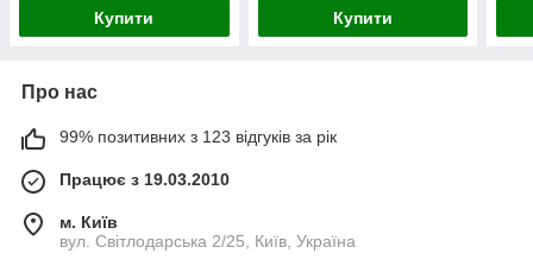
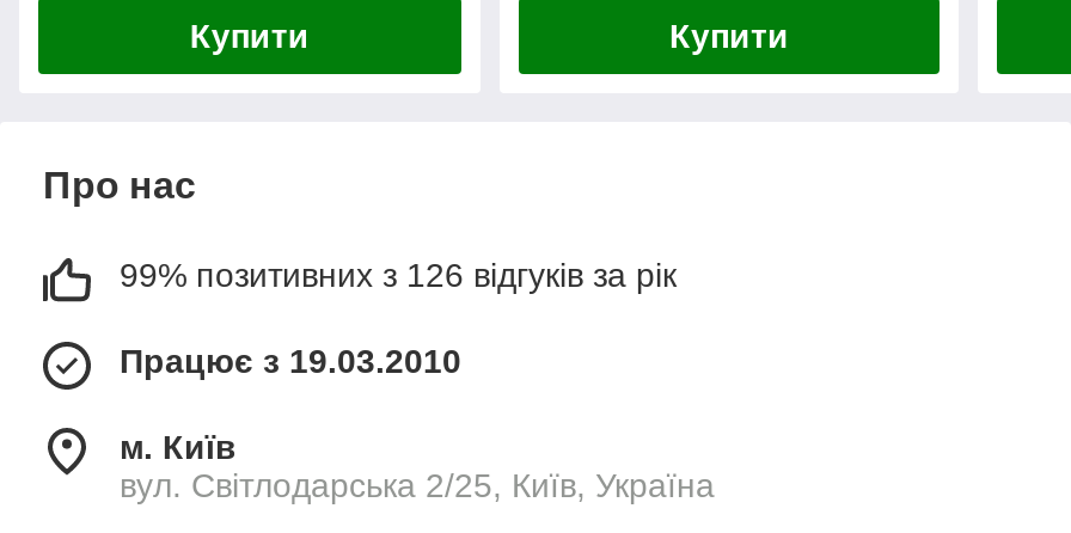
- 99% позитивних з 123 відгуків за рік
+ 99% позитивних з 126 відгуків за рік
